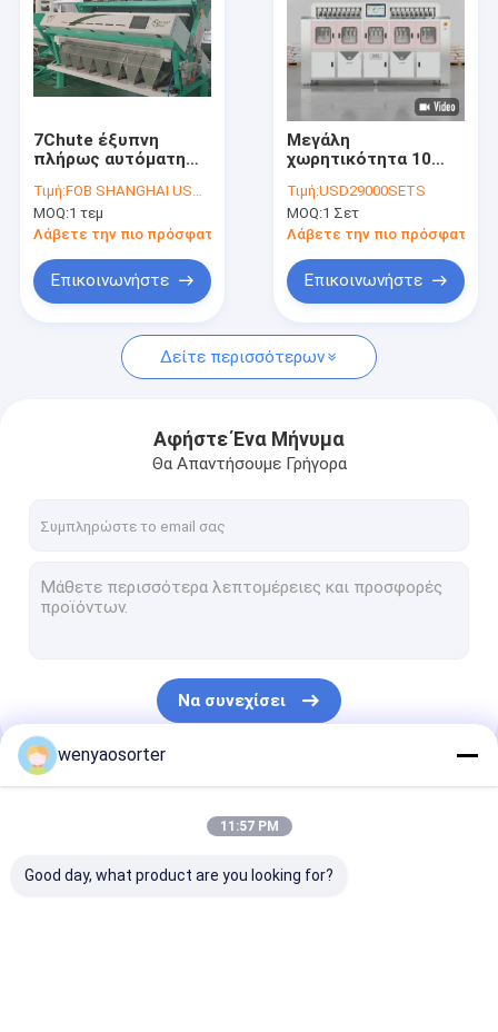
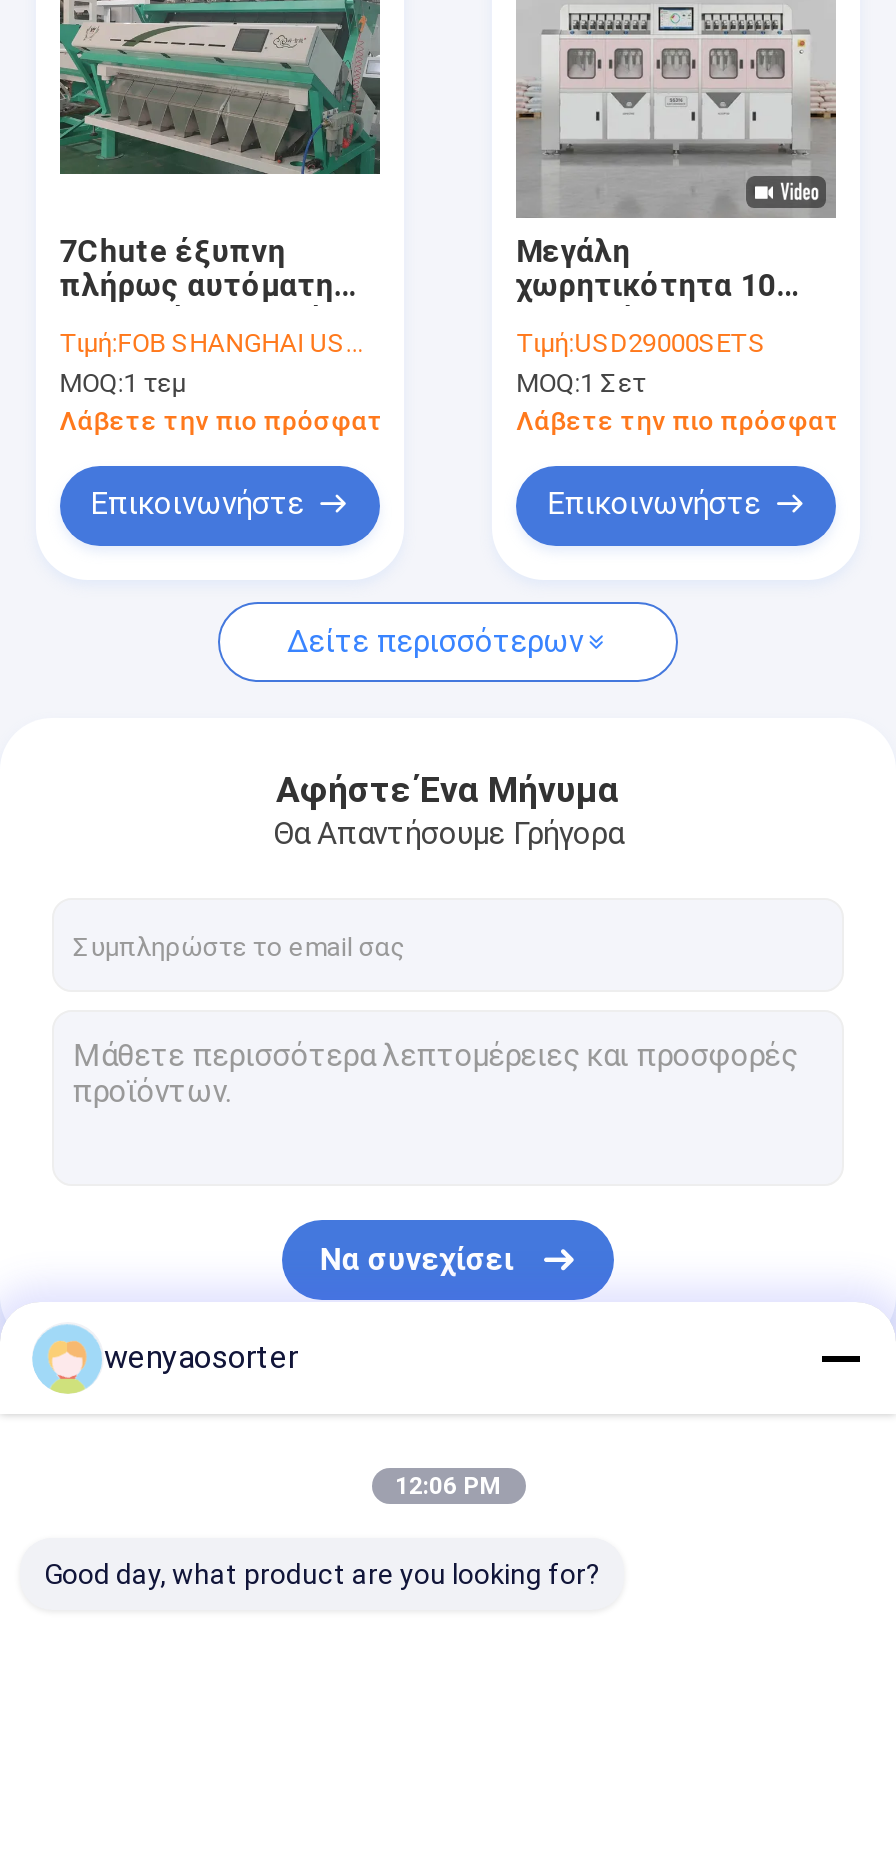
- 11:57 PM
+ 12:06 PM
